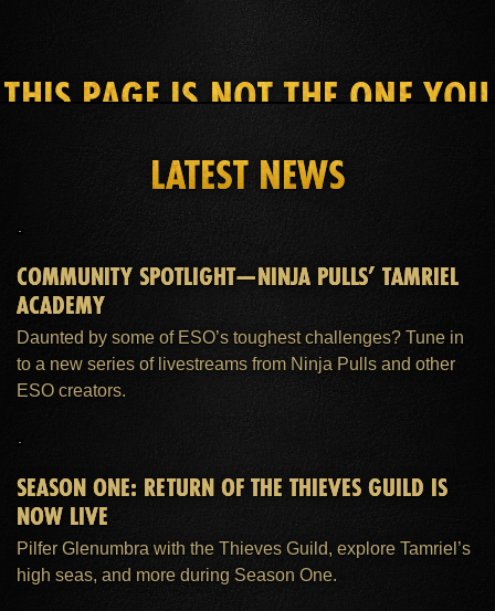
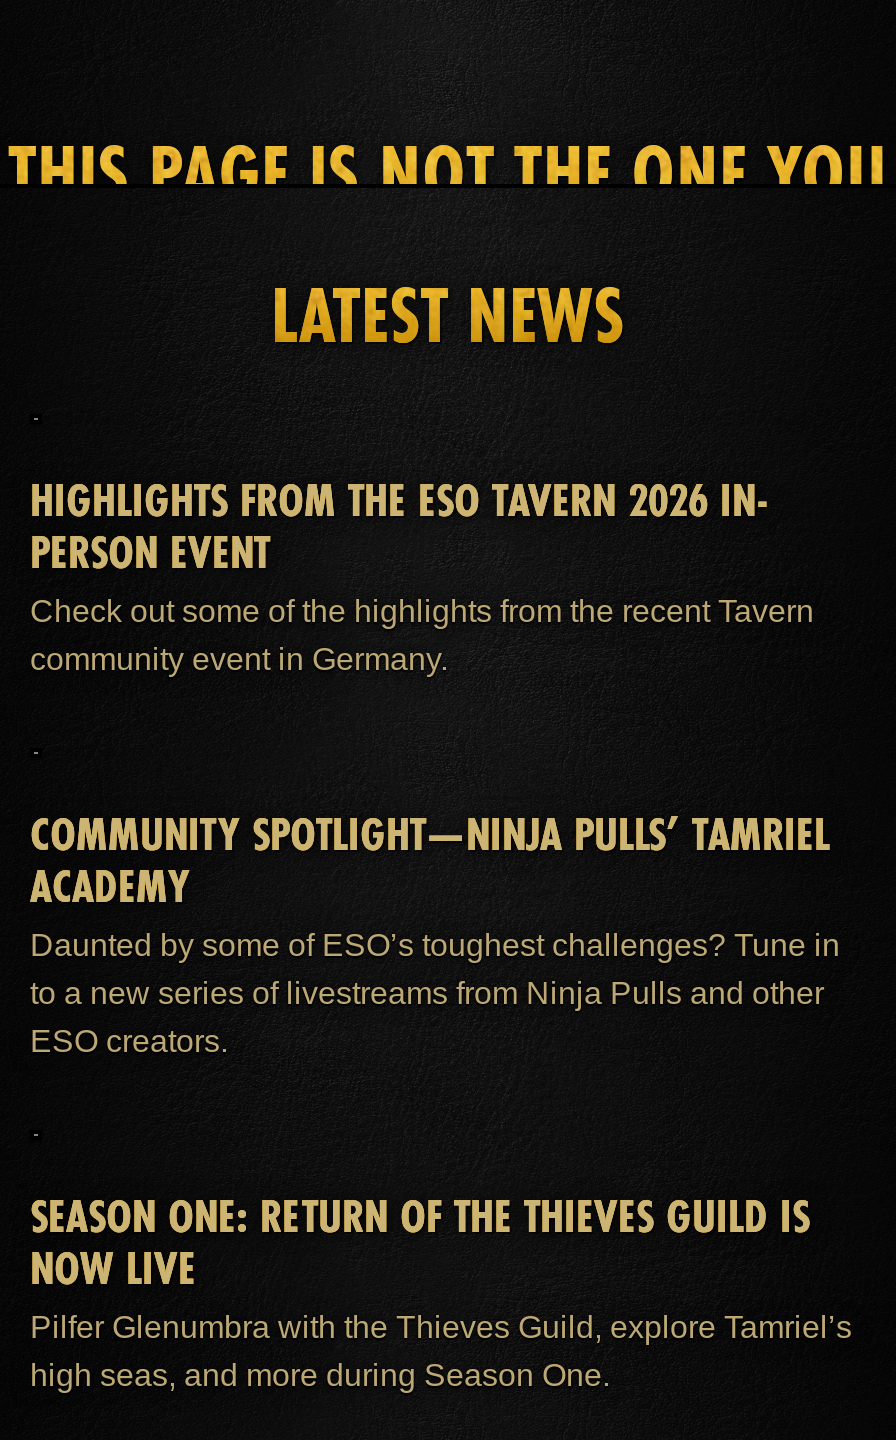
+ HIGHLIGHTS FROM THE ESO TAVERN 2026 IN-
+ PERSON EVENT
+ Check out some of the highlights from the recent Tavern
+ community event in Germany.
